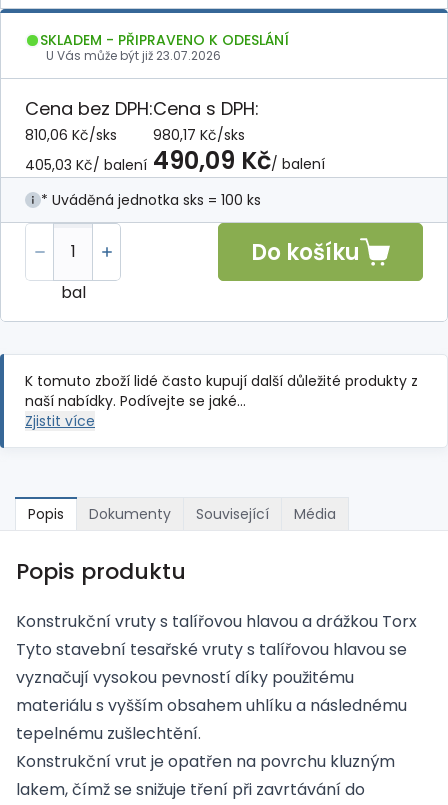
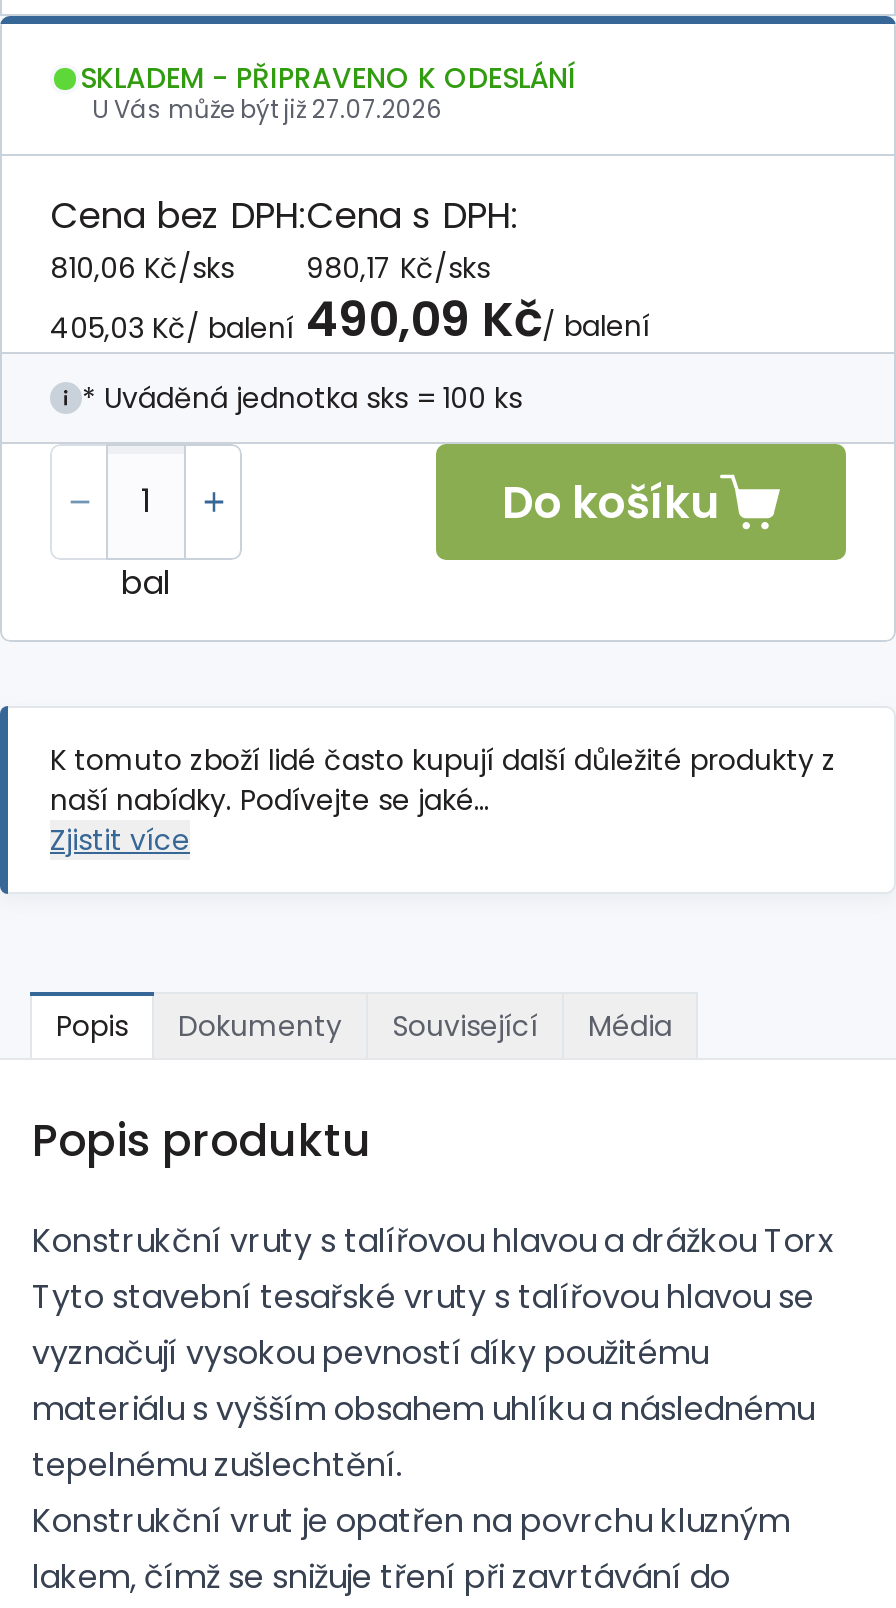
- U Vás může být již 23.07.2026
+ U Vás může být již 27.07.2026
